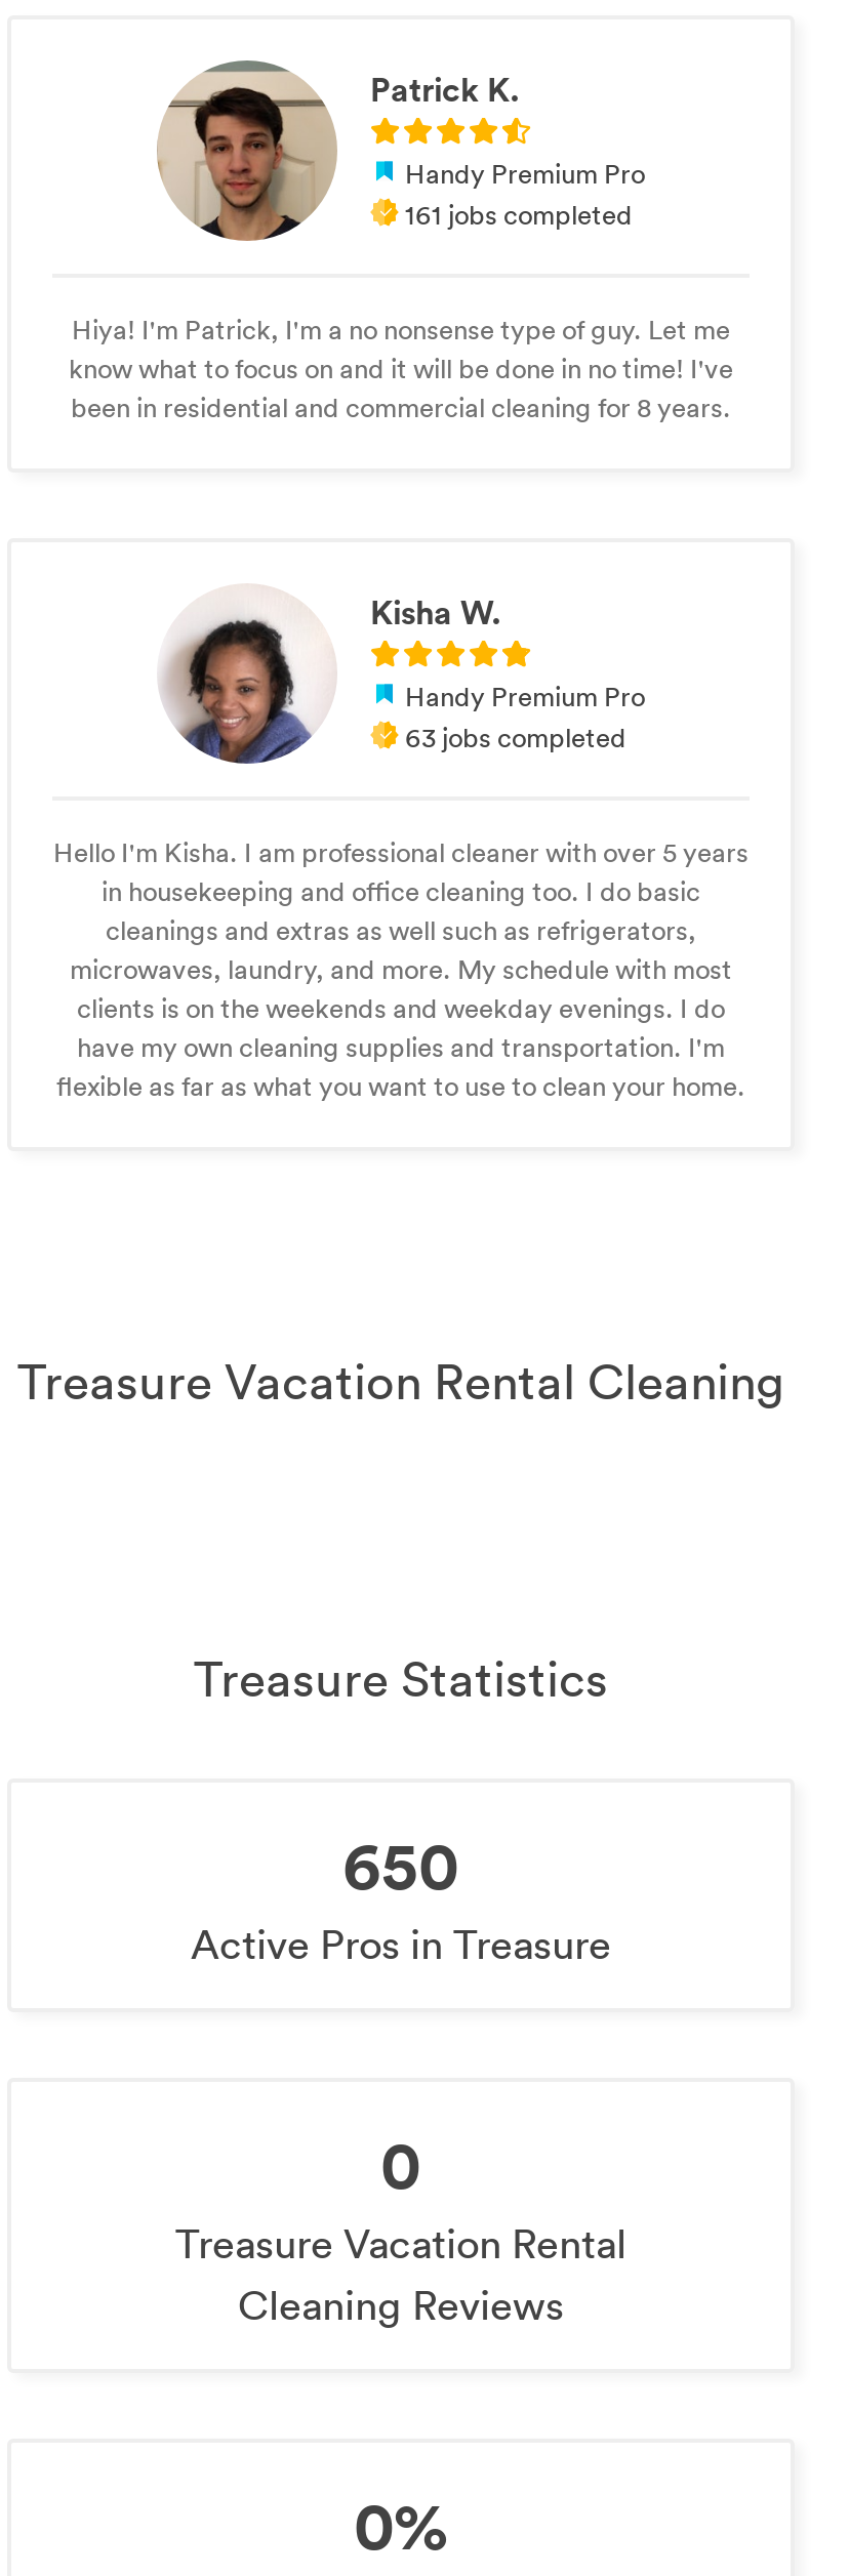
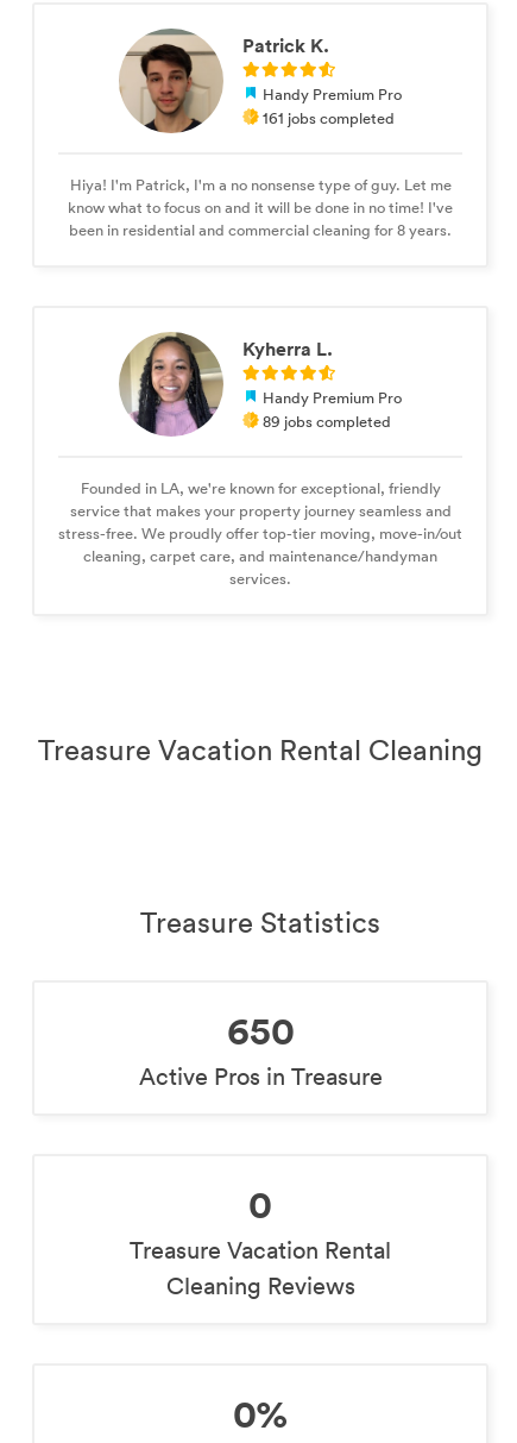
- [image]
- Kisha W.
+ [image]
+ Kyherra L.

- 63 jobs completed
+ 89 jobs completed

- Hello I'm Kisha. I am professional cleaner with over 5 years
- in housekeeping and office cleaning too. I do basic
- cleanings and extras as well such as refrigerators,
- microwaves, laundry, and more. My schedule with most
- clients is on the weekends and weekday evenings. I do
- have my own cleaning supplies and transportation. I'm
- flexible as far as what you want to use to clean your home.
+ Founded in LA, we're known for exceptional, friendly
+ service that makes your property journey seamless and
+ stress-free. We proudly offer top-tier moving, move-in/out
+ cleaning, carpet care, and maintenance/handyman
+ services.
